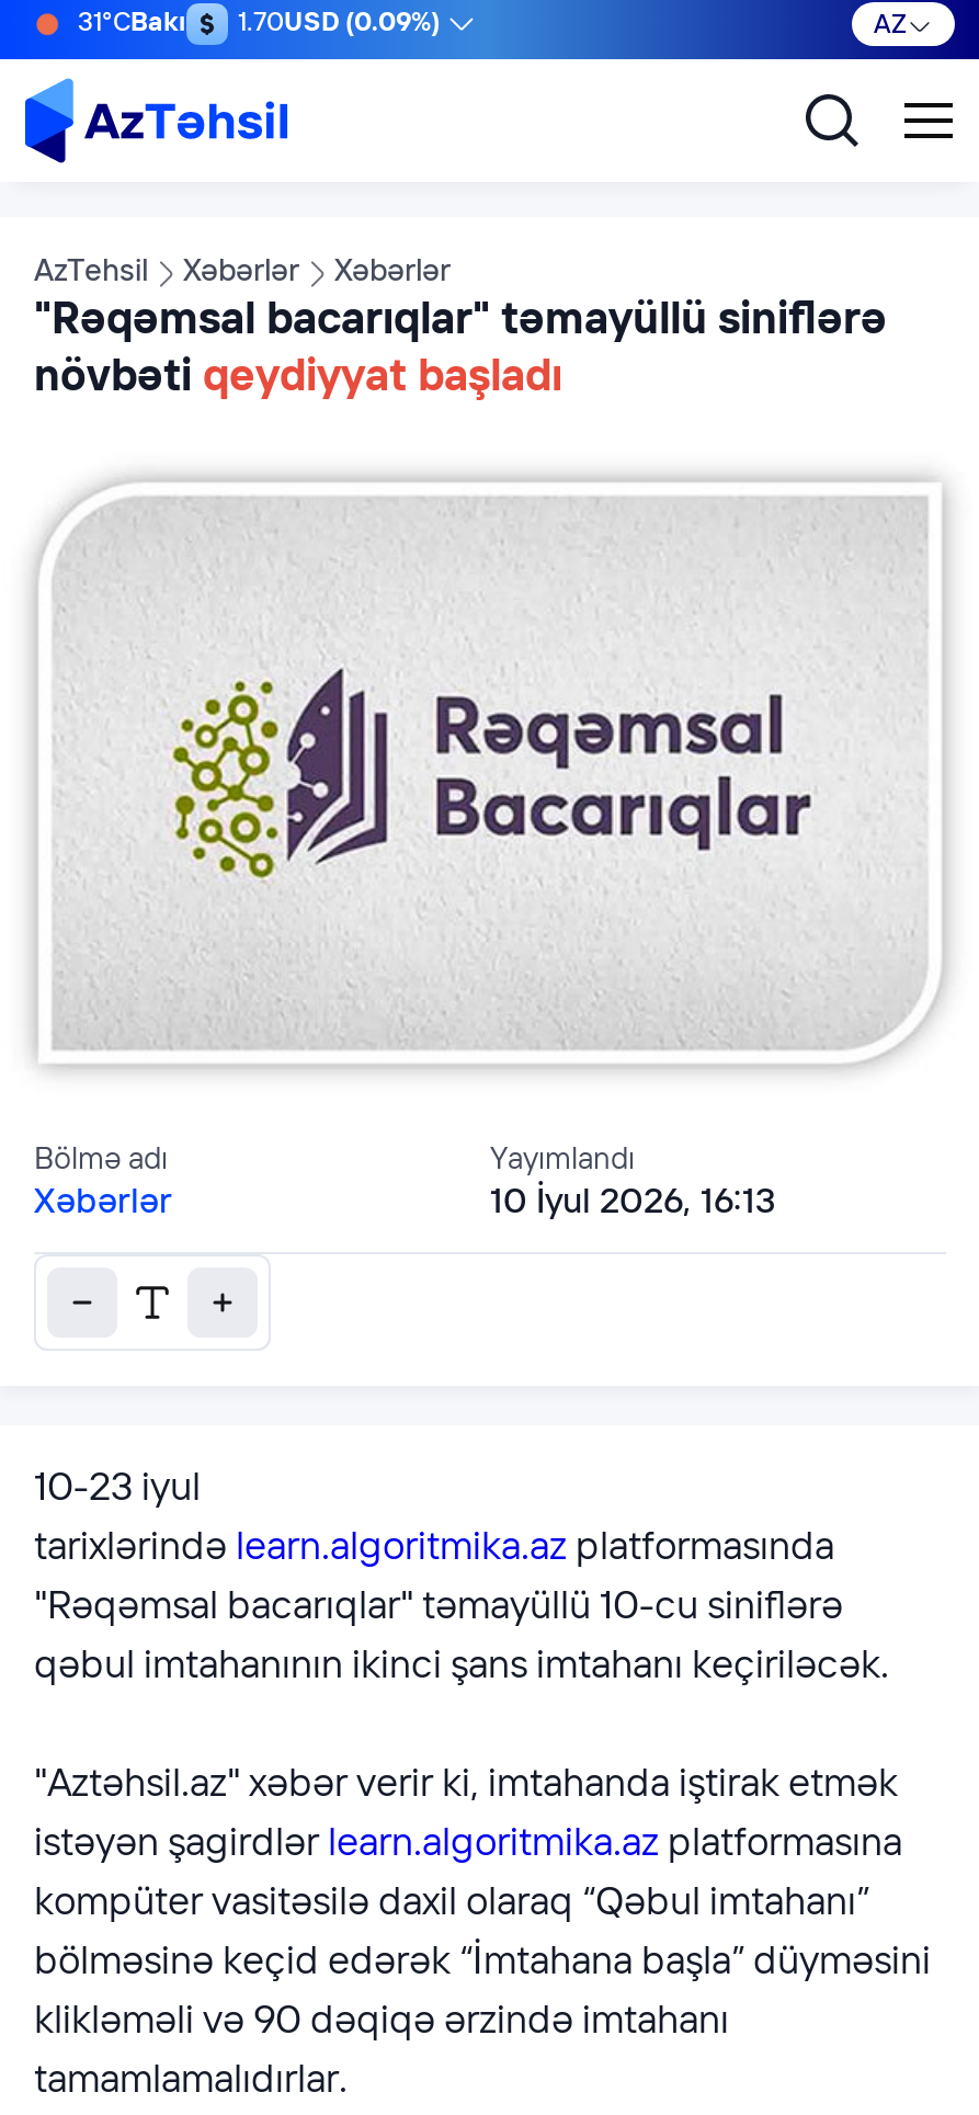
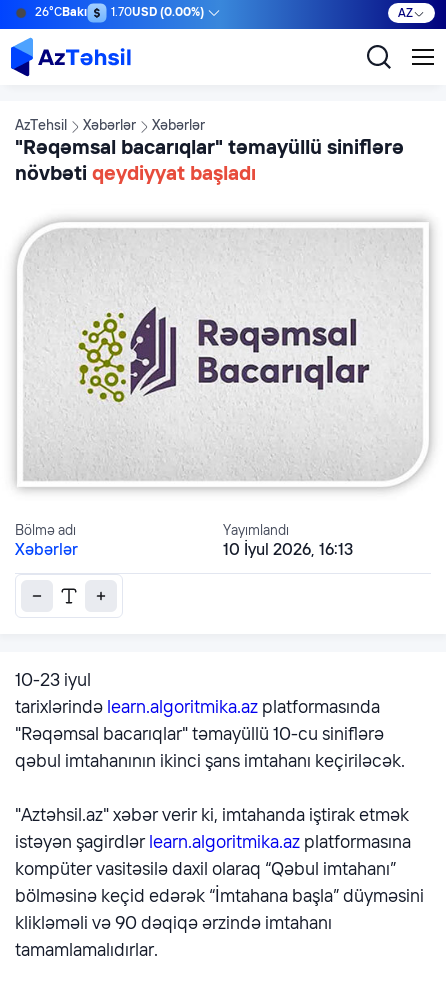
- 31°CBakı
+ 26°CBakı

- 1.70USD (0.09%)
+ 1.70USD (0.00%)
